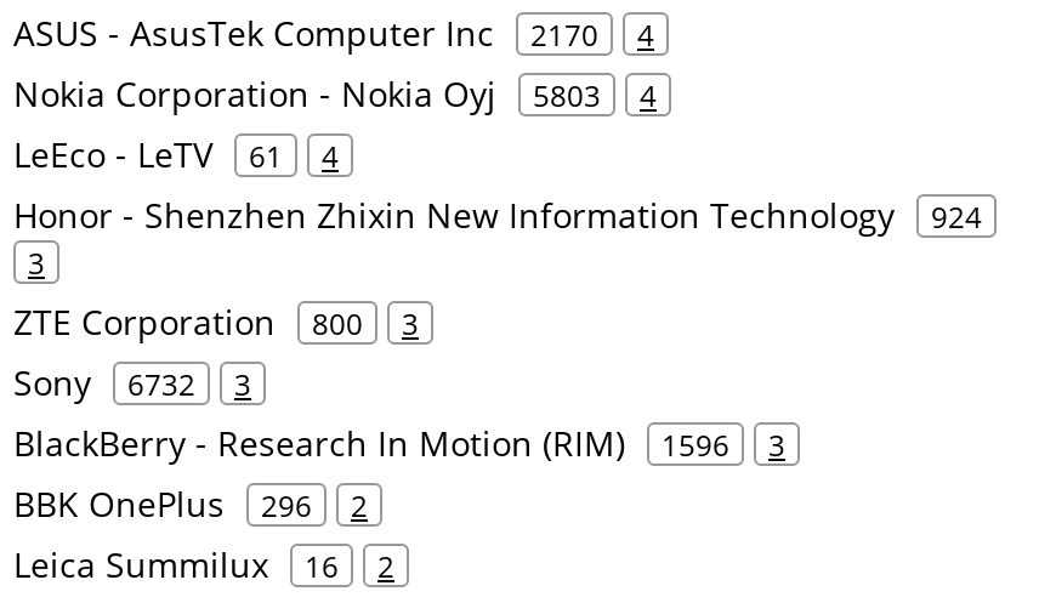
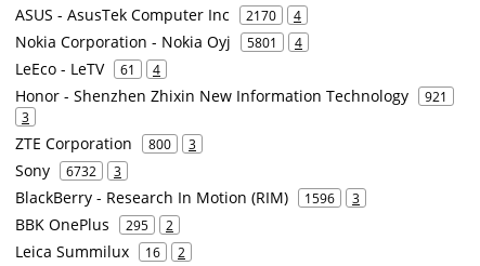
- Nokia Corporation - Nokia Oyj 5803 4
+ Nokia Corporation - Nokia Oyj 5801 4

- Honor - Shenzhen Zhixin New Information Technology 924
+ Honor - Shenzhen Zhixin New Information Technology 921

- BBK OnePlus 296 2
+ BBK OnePlus 295 2
